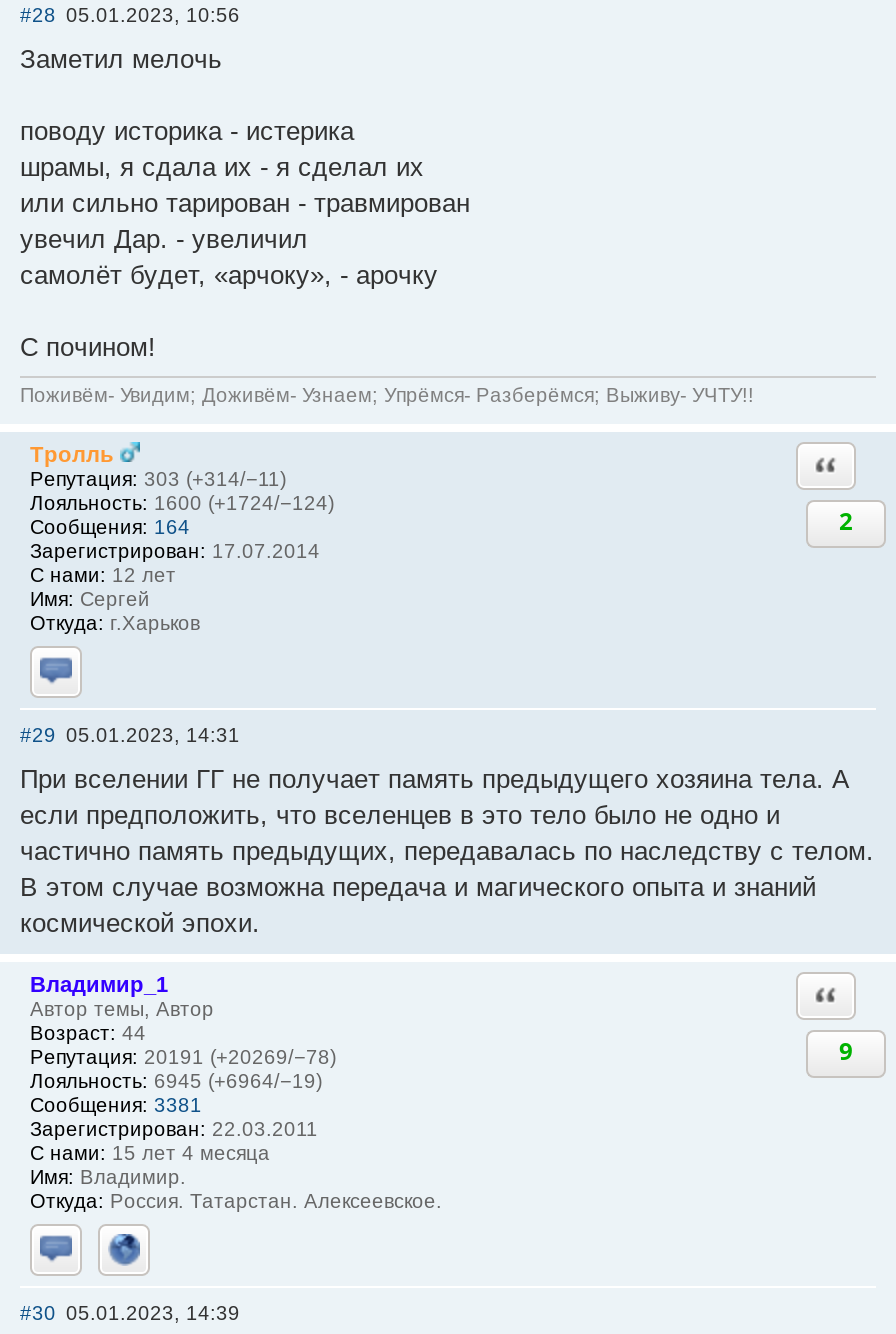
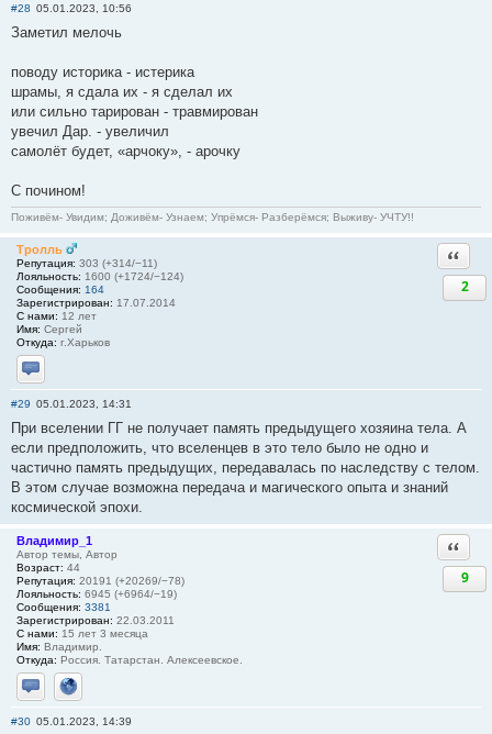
- С нами: 15 лет 4 месяца
+ С нами: 15 лет 3 месяца
